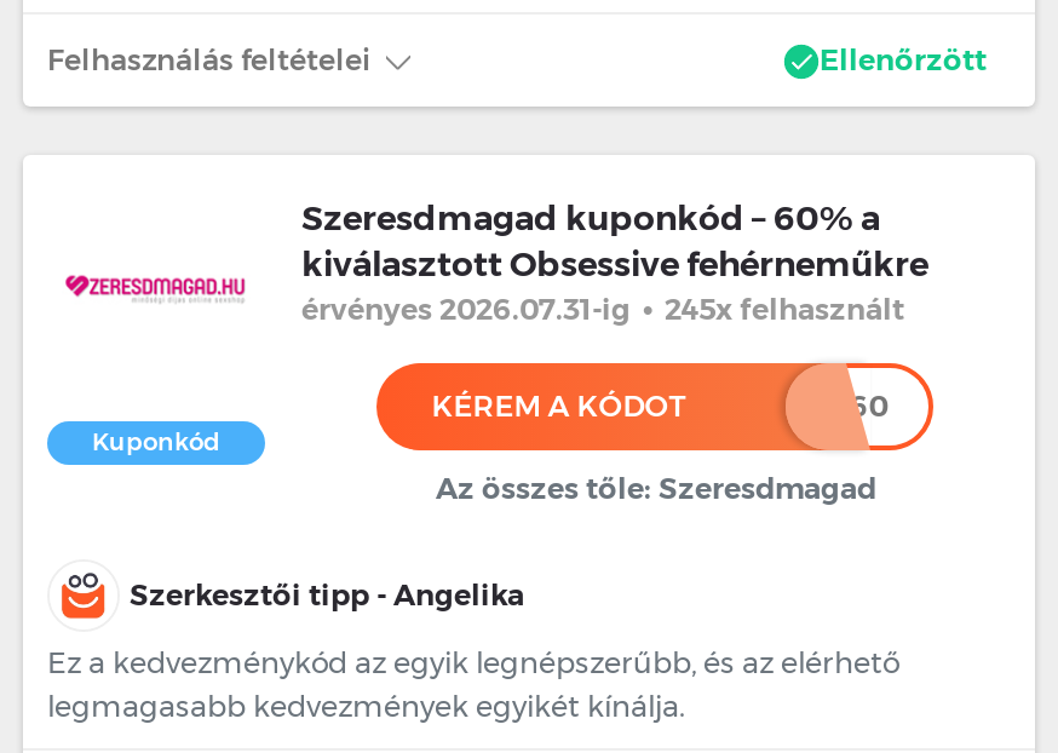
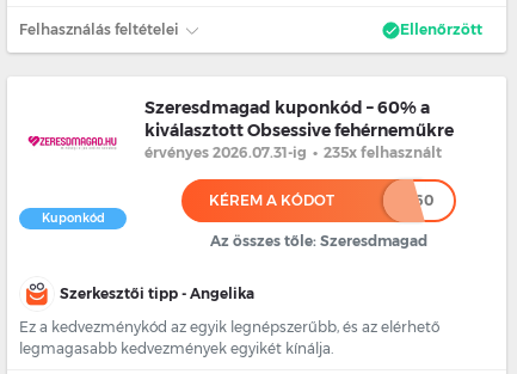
- érvényes 2026.07.31-ig • 245x felhasznált
+ érvényes 2026.07.31-ig • 235x felhasznált
